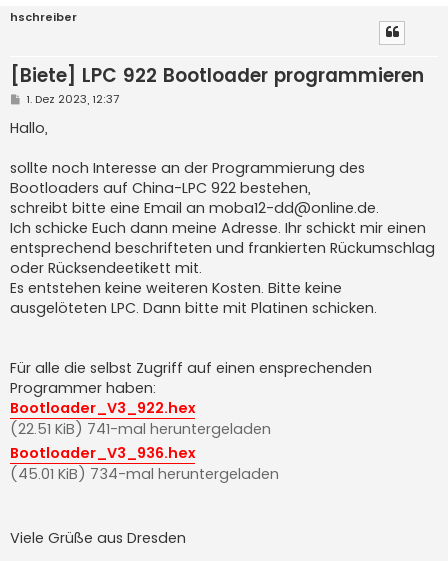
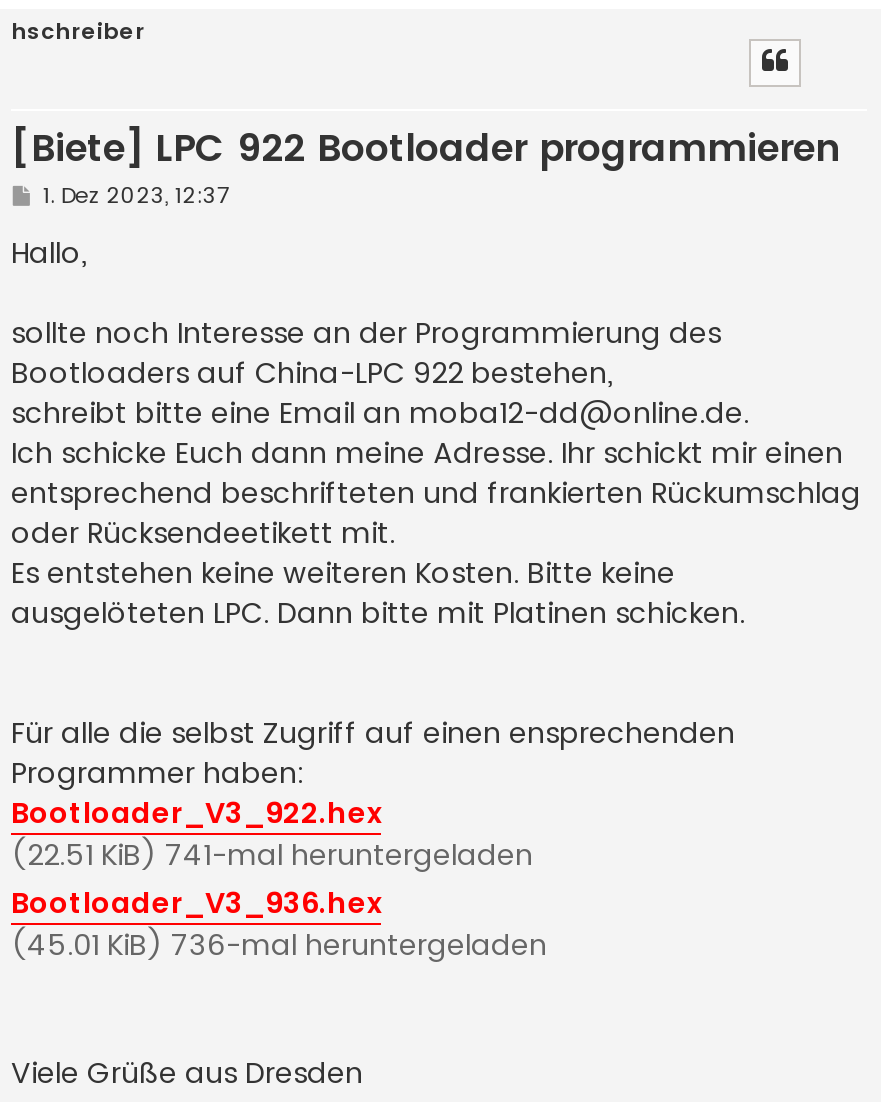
- (45.01 KiB) 734-mal heruntergeladen
+ (45.01 KiB) 736-mal heruntergeladen
